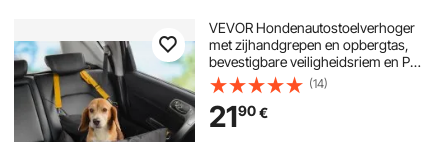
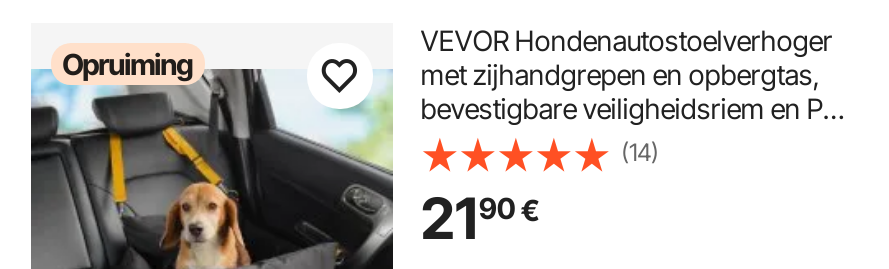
+ Opruiming
